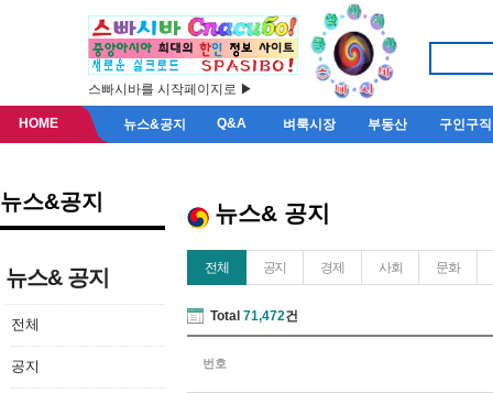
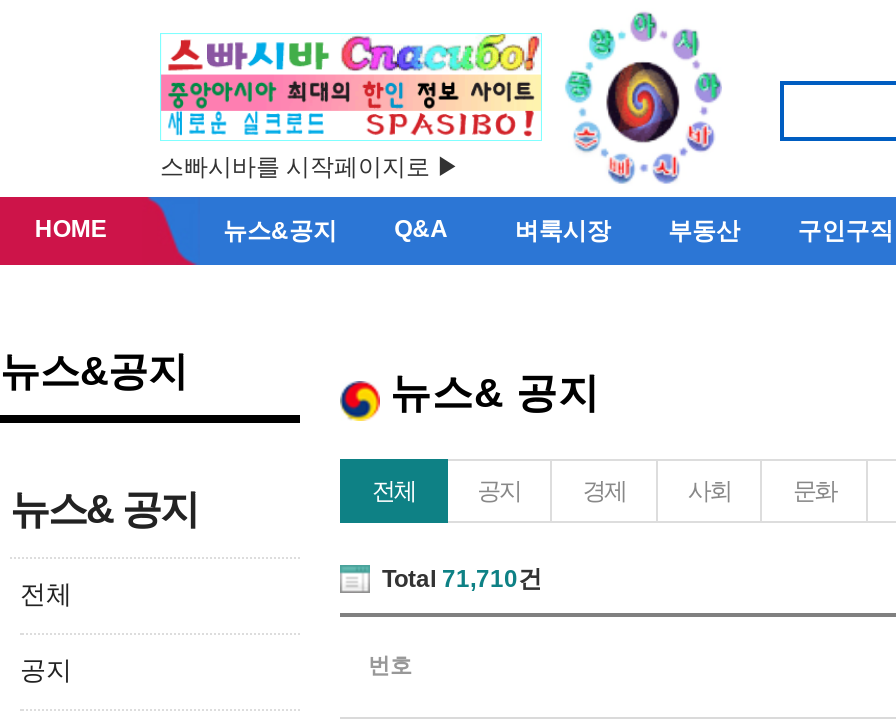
- Total 71,472건
+ Total 71,710건
